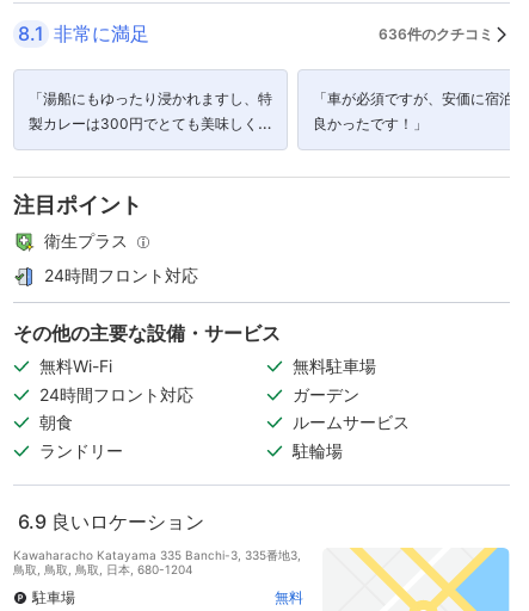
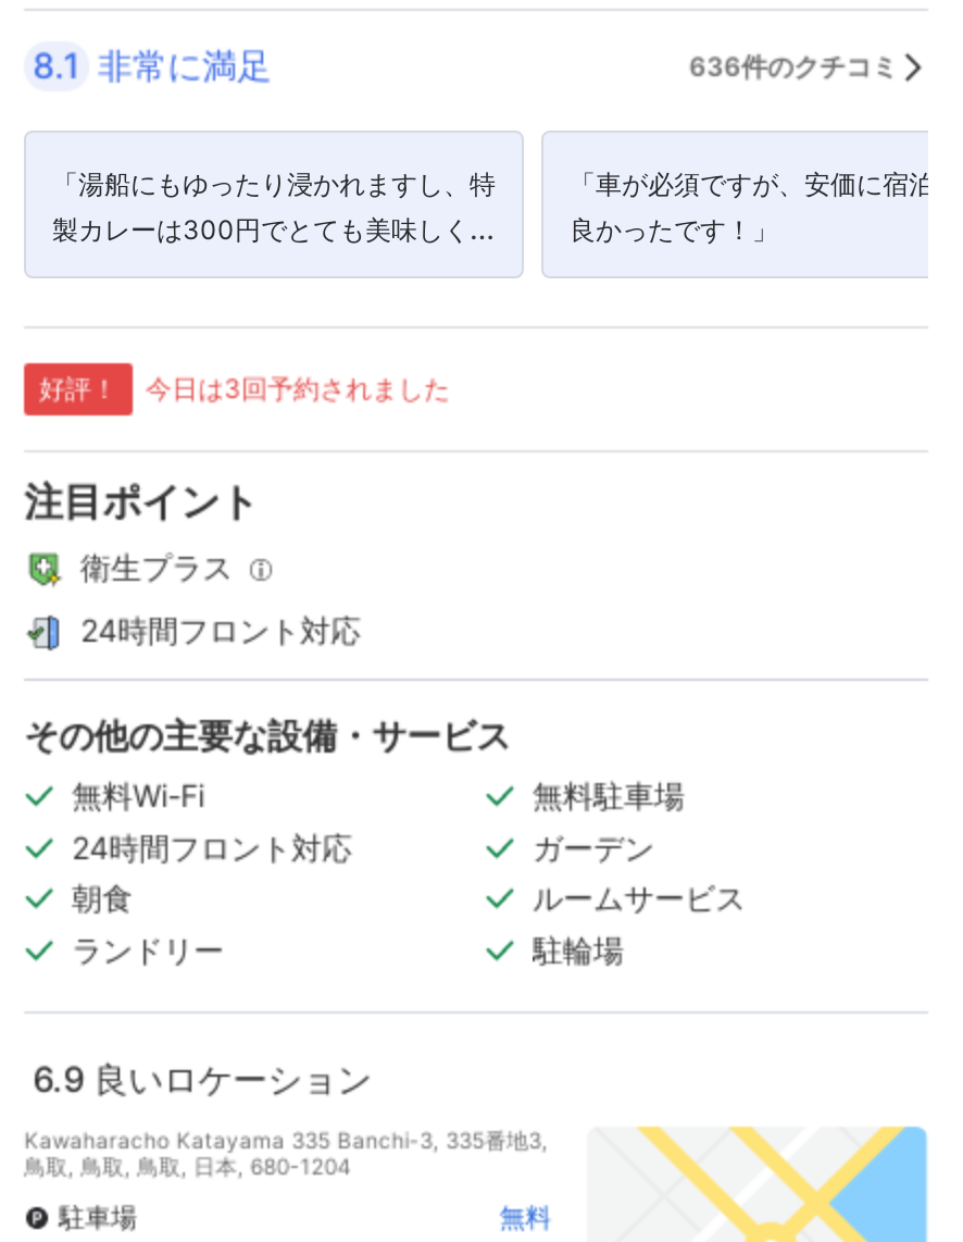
+ 好評！
+ 今日は3回予約されました
